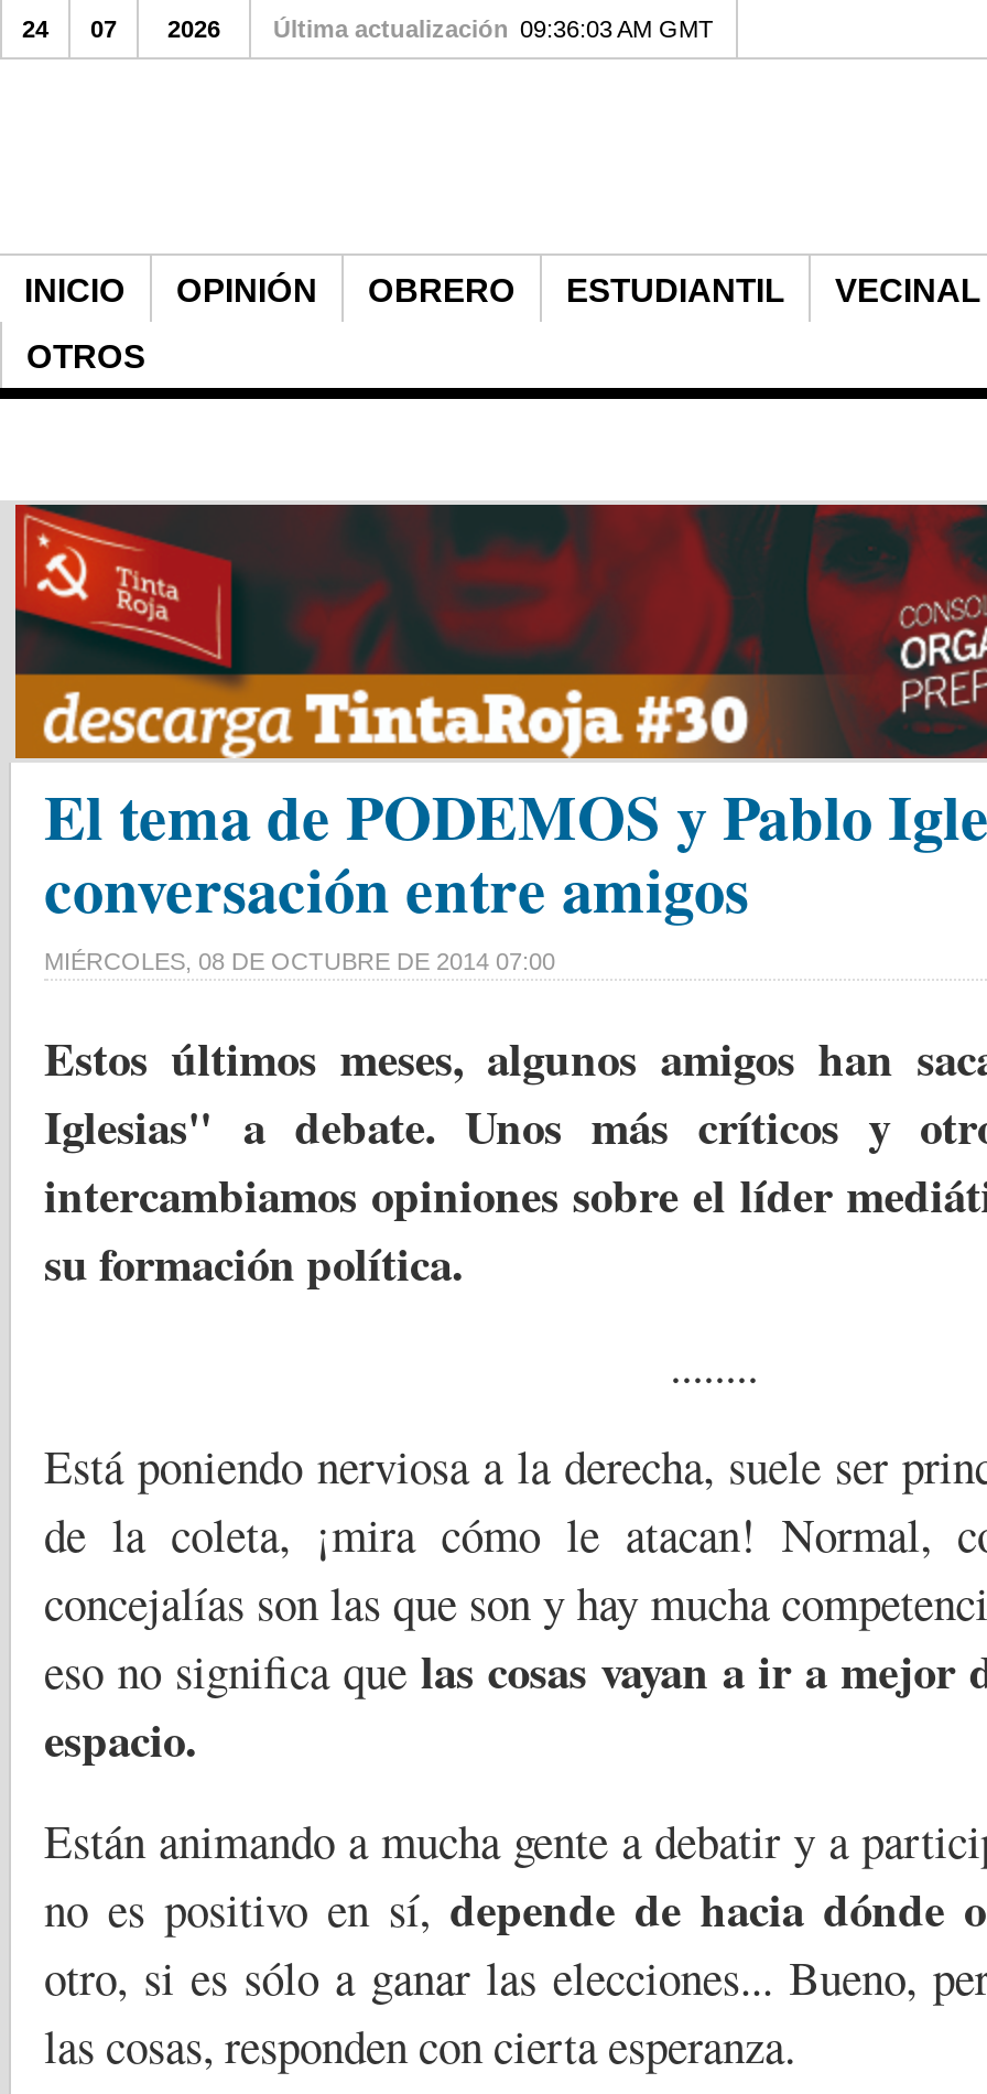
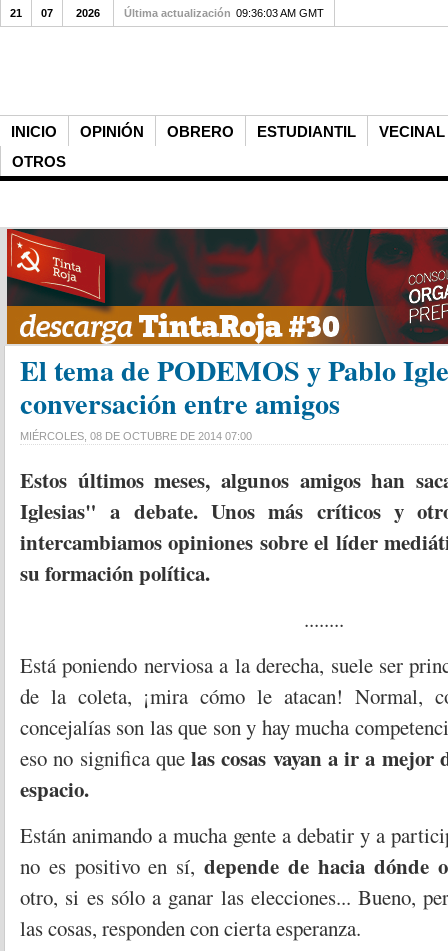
- 24
+ 21
